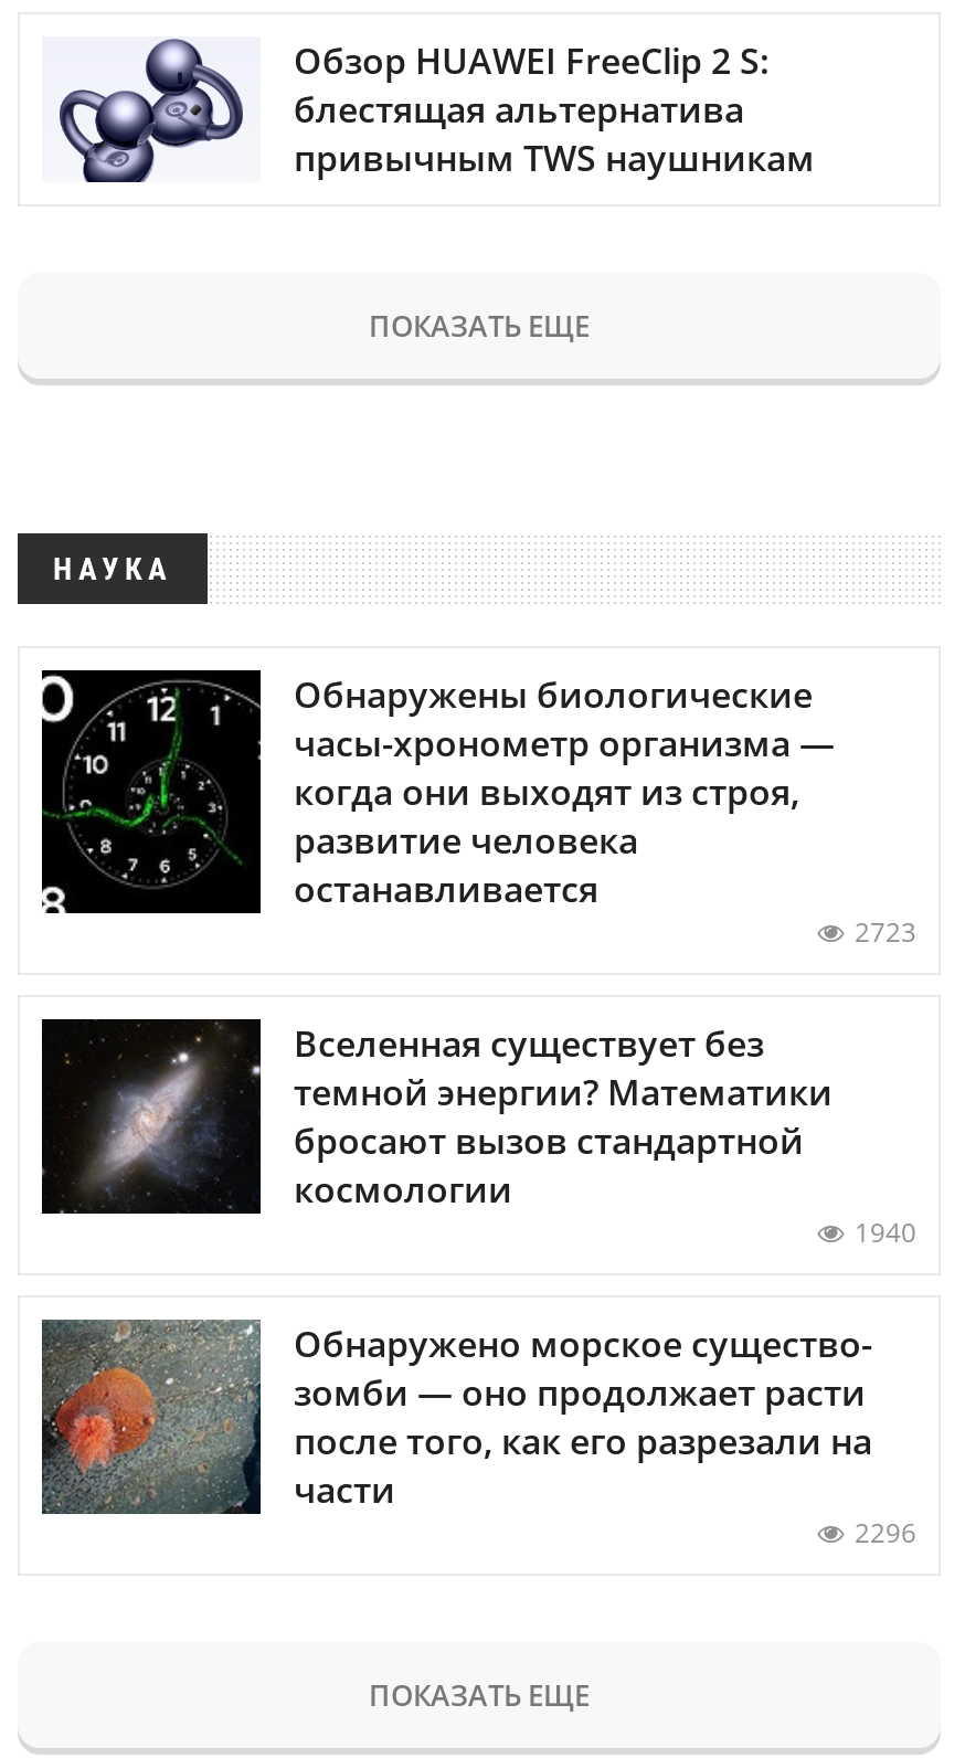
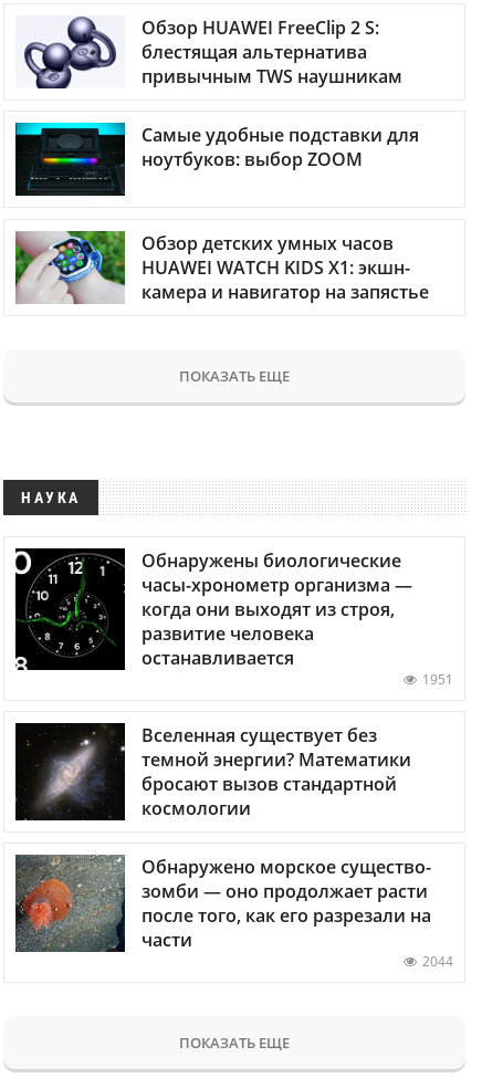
+ [image]
+ Самые удобные подставки для
+ ноутбуков: выбор ZOOM
+ Обзор детских умных часов
+ HUAWEI WATCH KIDS X1: экшн-
+ камера и навигатор на запястье

+ [image]

moved down: [image] | ПОКАЗАТЬ ЕЩЕ | НАУКА | Обнаружены биологические | часы-хронометр организма — | когда они выходят из строя, | развитие человека | останавливается

- 2723
+ 1951

moved down: [image] | Вселенная существует без | темной энергии? Математики | бросают вызов стандартной | космологии

- 1940

- 2296
+ 2044
